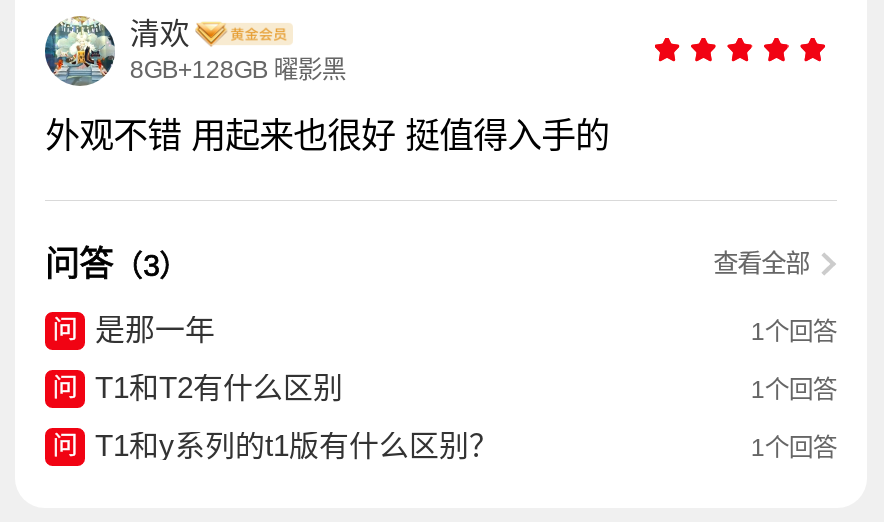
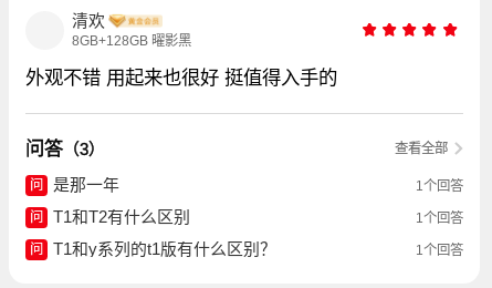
- [image]
